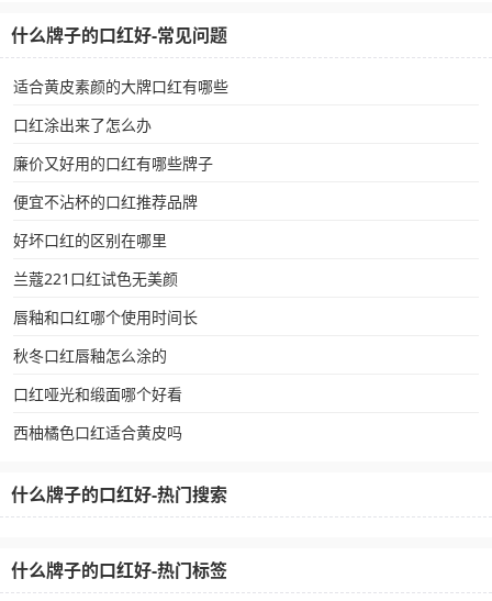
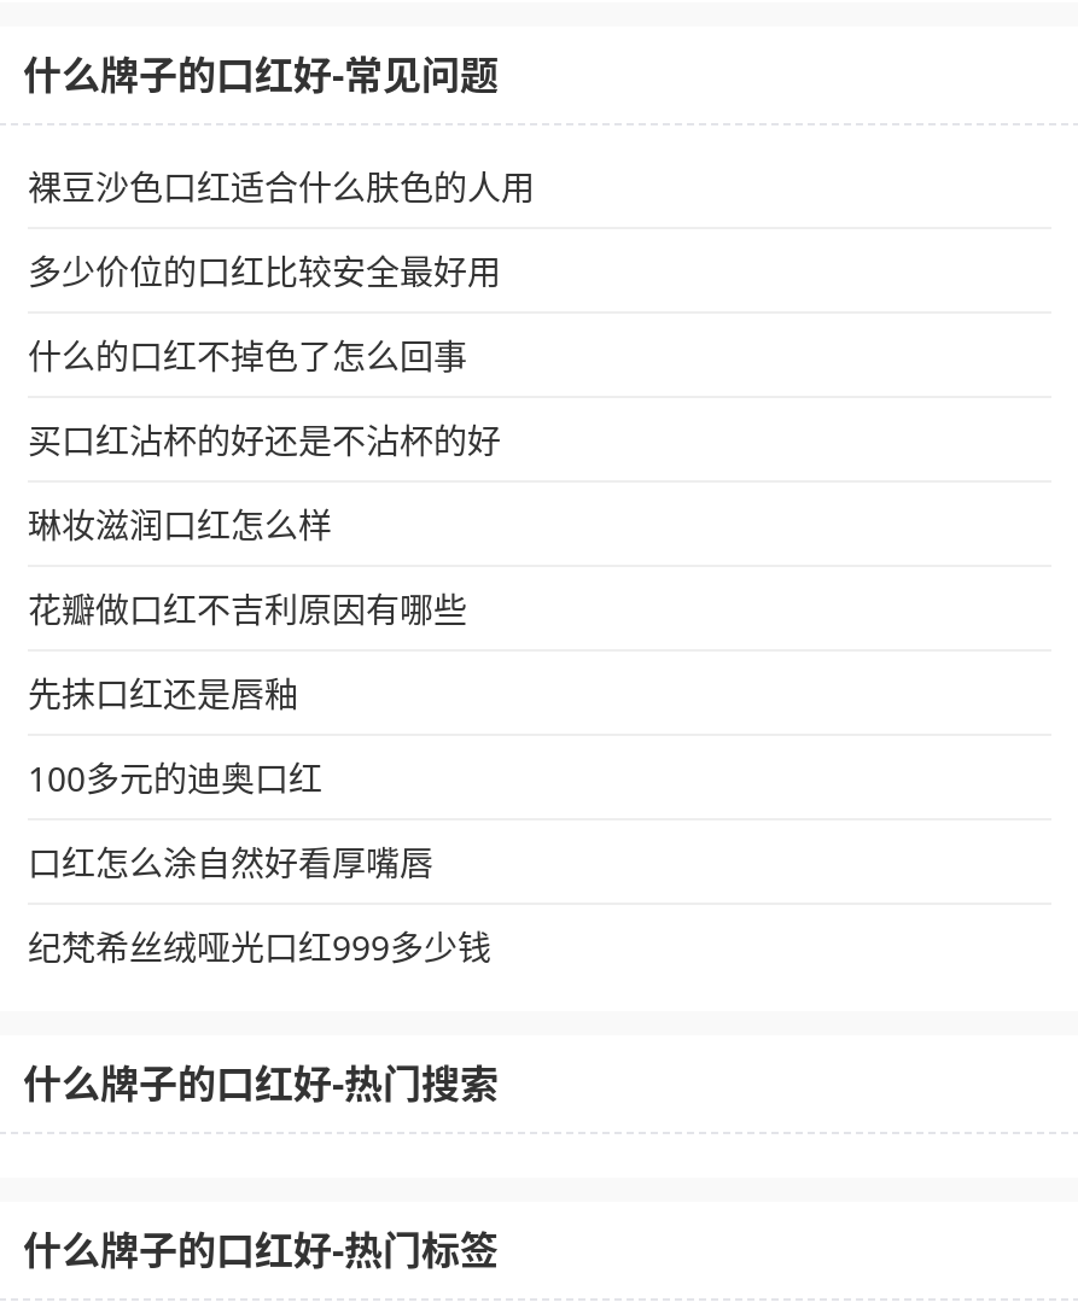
- 适合黄皮素颜的大牌口红有哪些
+ 裸豆沙色口红适合什么肤色的人用

- 口红涂出来了怎么办
+ 多少价位的口红比较安全最好用

- 廉价又好用的口红有哪些牌子
+ 什么的口红不掉色了怎么回事

- 便宜不沾杯的口红推荐品牌
+ 买口红沾杯的好还是不沾杯的好

- 好坏口红的区别在哪里
+ 琳妆滋润口红怎么样

- 兰蔻221口红试色无美颜
+ 花瓣做口红不吉利原因有哪些

- 唇釉和口红哪个使用时间长
+ 先抹口红还是唇釉

- 秋冬口红唇釉怎么涂的
+ 100多元的迪奥口红

- 口红哑光和缎面哪个好看
+ 口红怎么涂自然好看厚嘴唇

- 西柚橘色口红适合黄皮吗
+ 纪梵希丝绒哑光口红999多少钱
